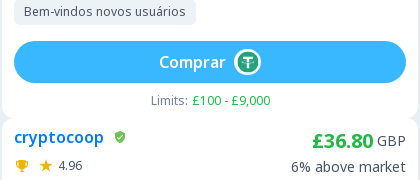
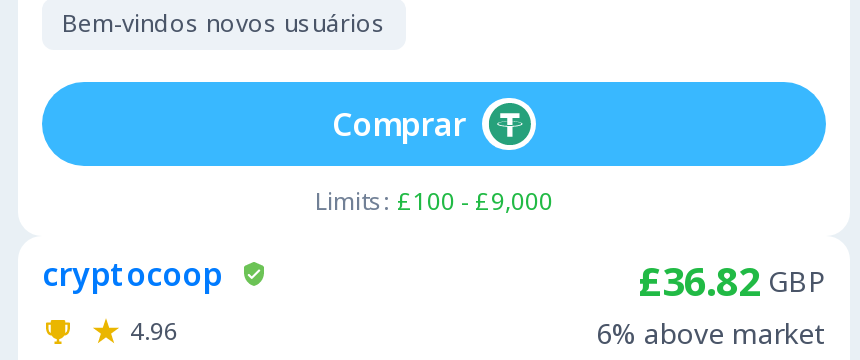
- £36.80 GBP
+ £36.82 GBP
